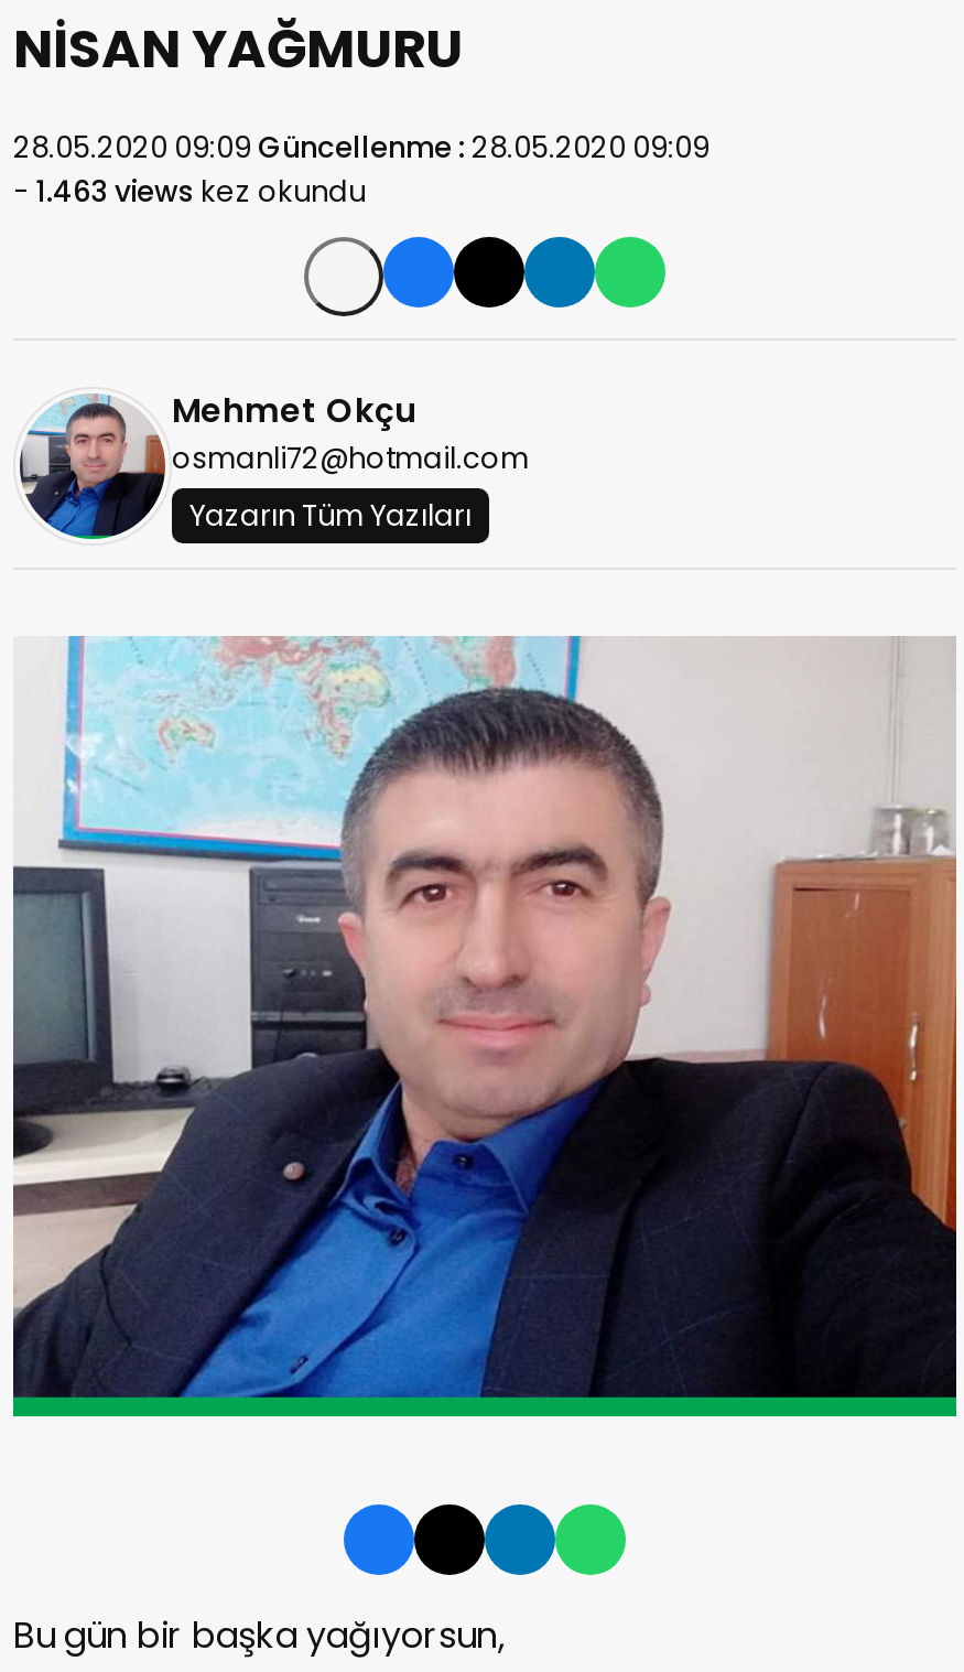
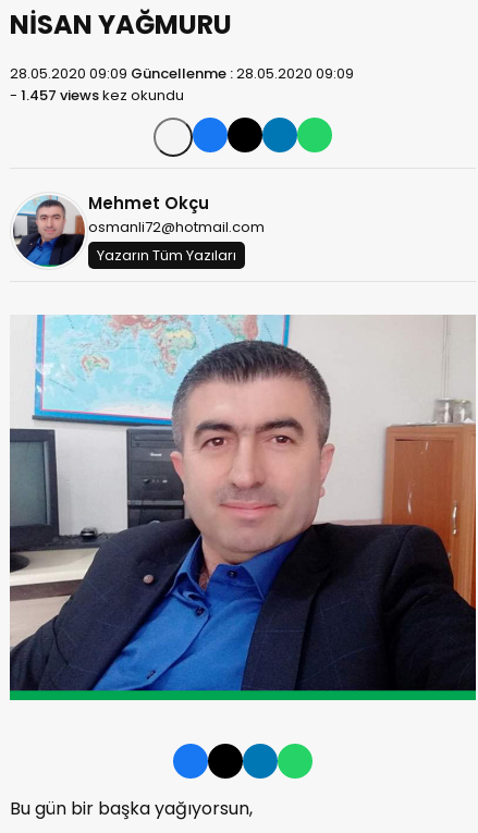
- - 1.463 views kez okundu
+ - 1.457 views kez okundu
